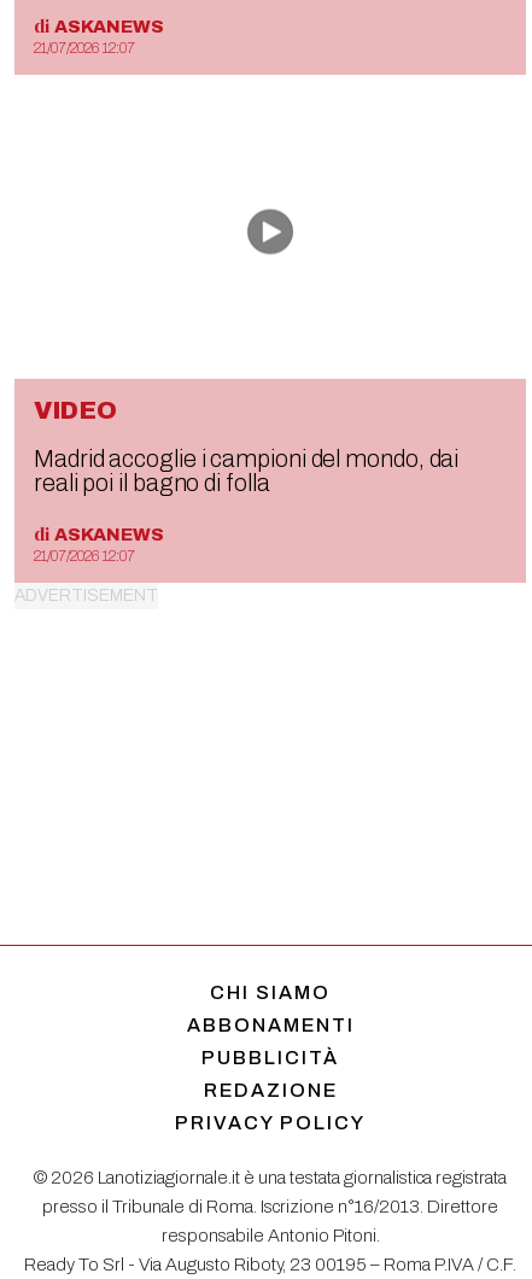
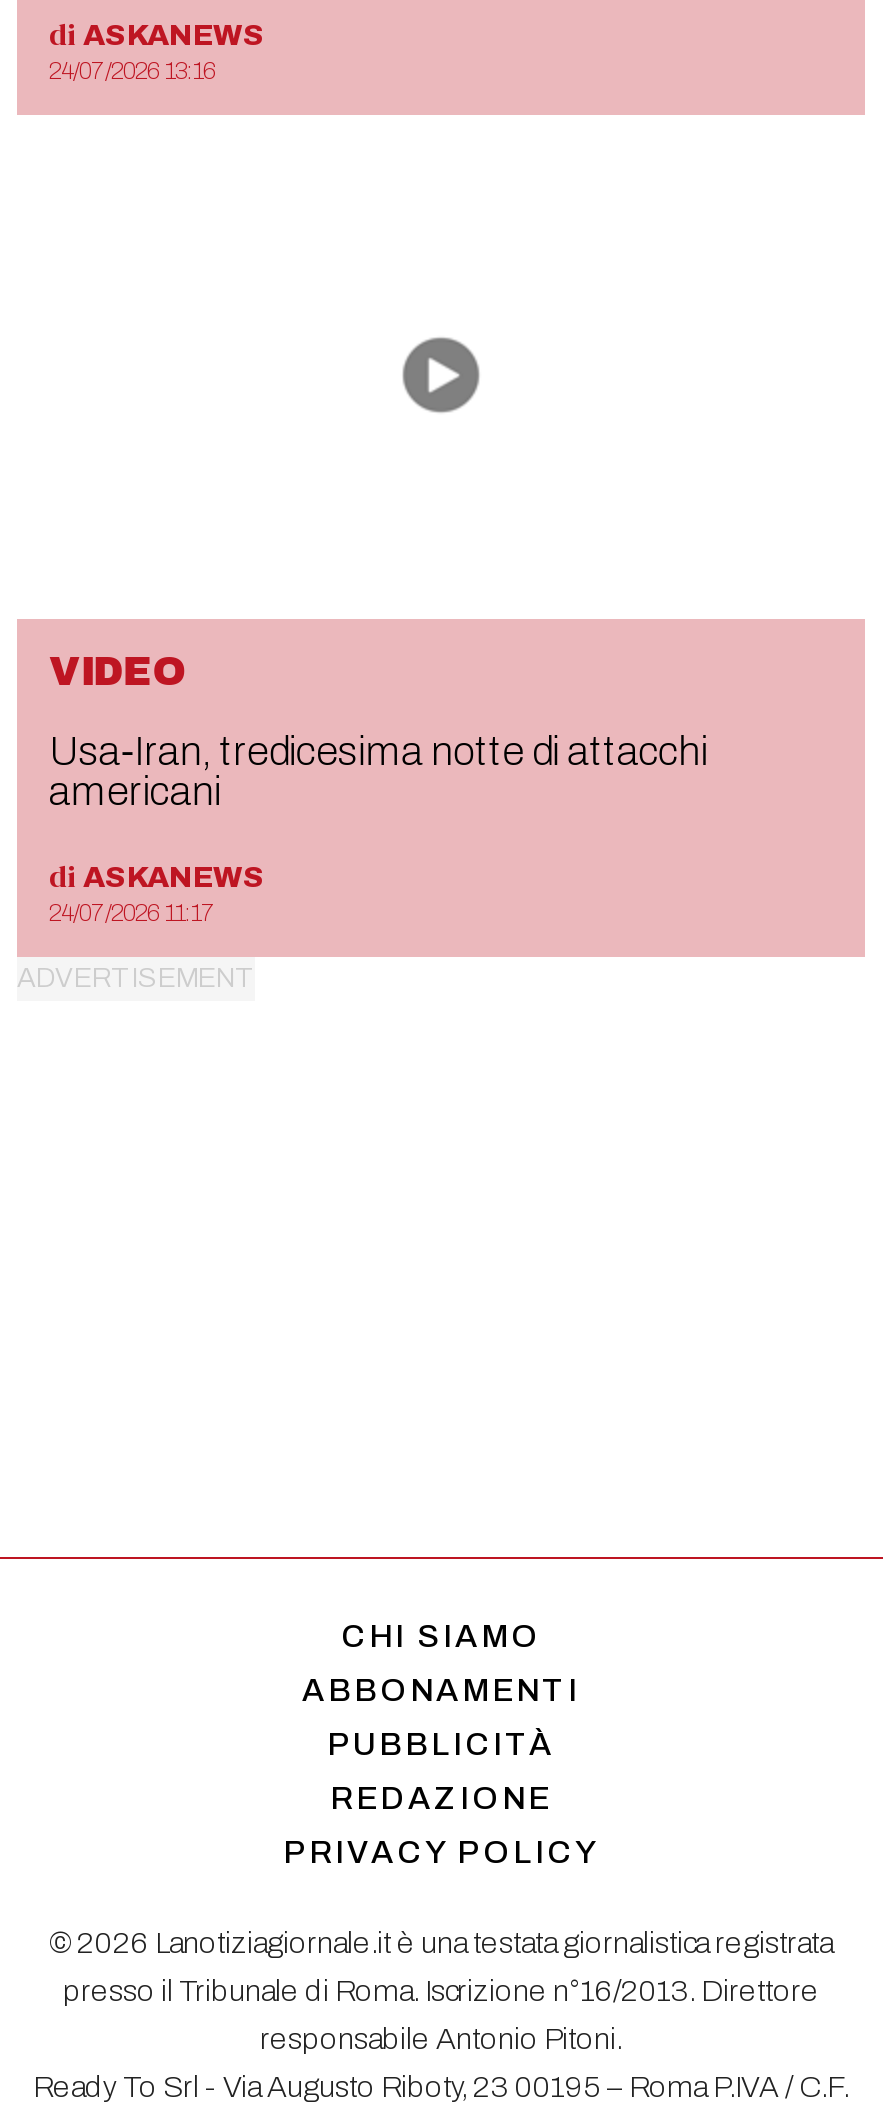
- 21/07/2026 12:07
+ 24/07/2026 13:16

- Madrid accoglie i campioni del mondo, dai
- reali poi il bagno di folla
+ Usa-Iran, tredicesima notte di attacchi
+ americani

- 21/07/2026 12:07
+ 24/07/2026 11:17
